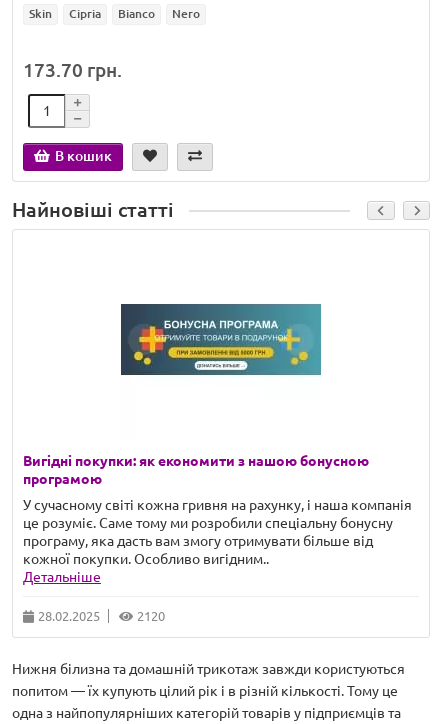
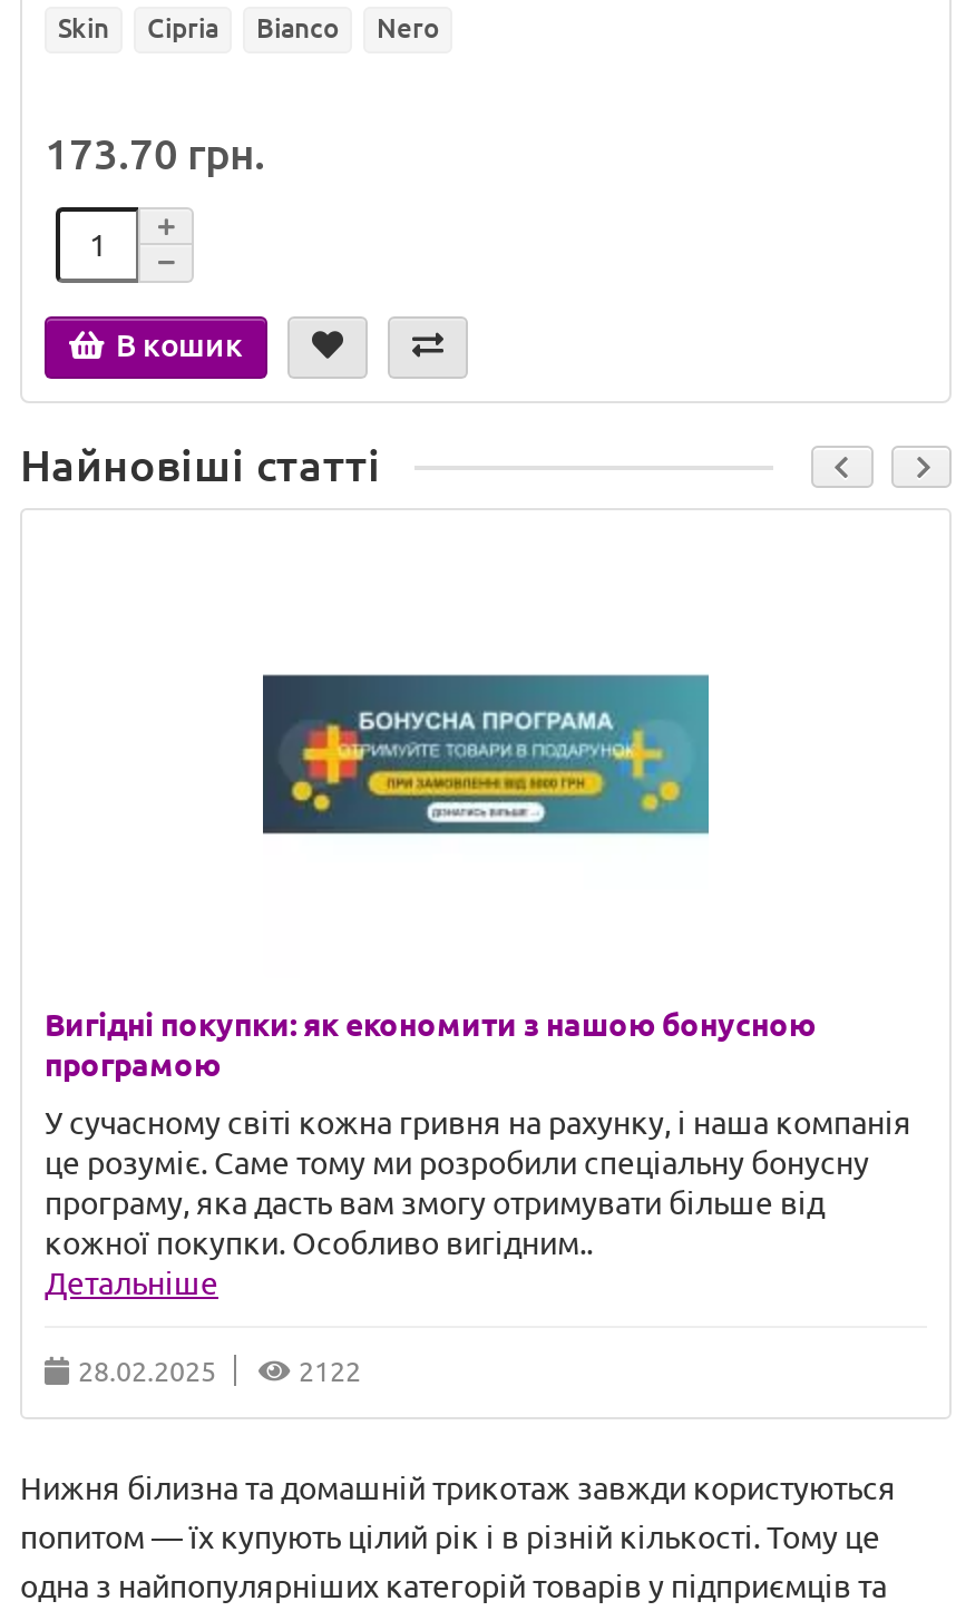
- 2120
+ 2122
